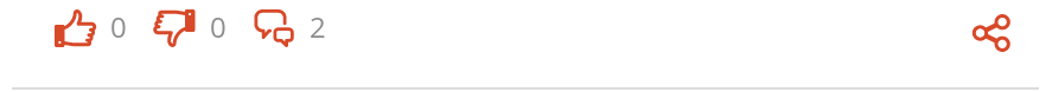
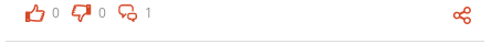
- 2
+ 1
